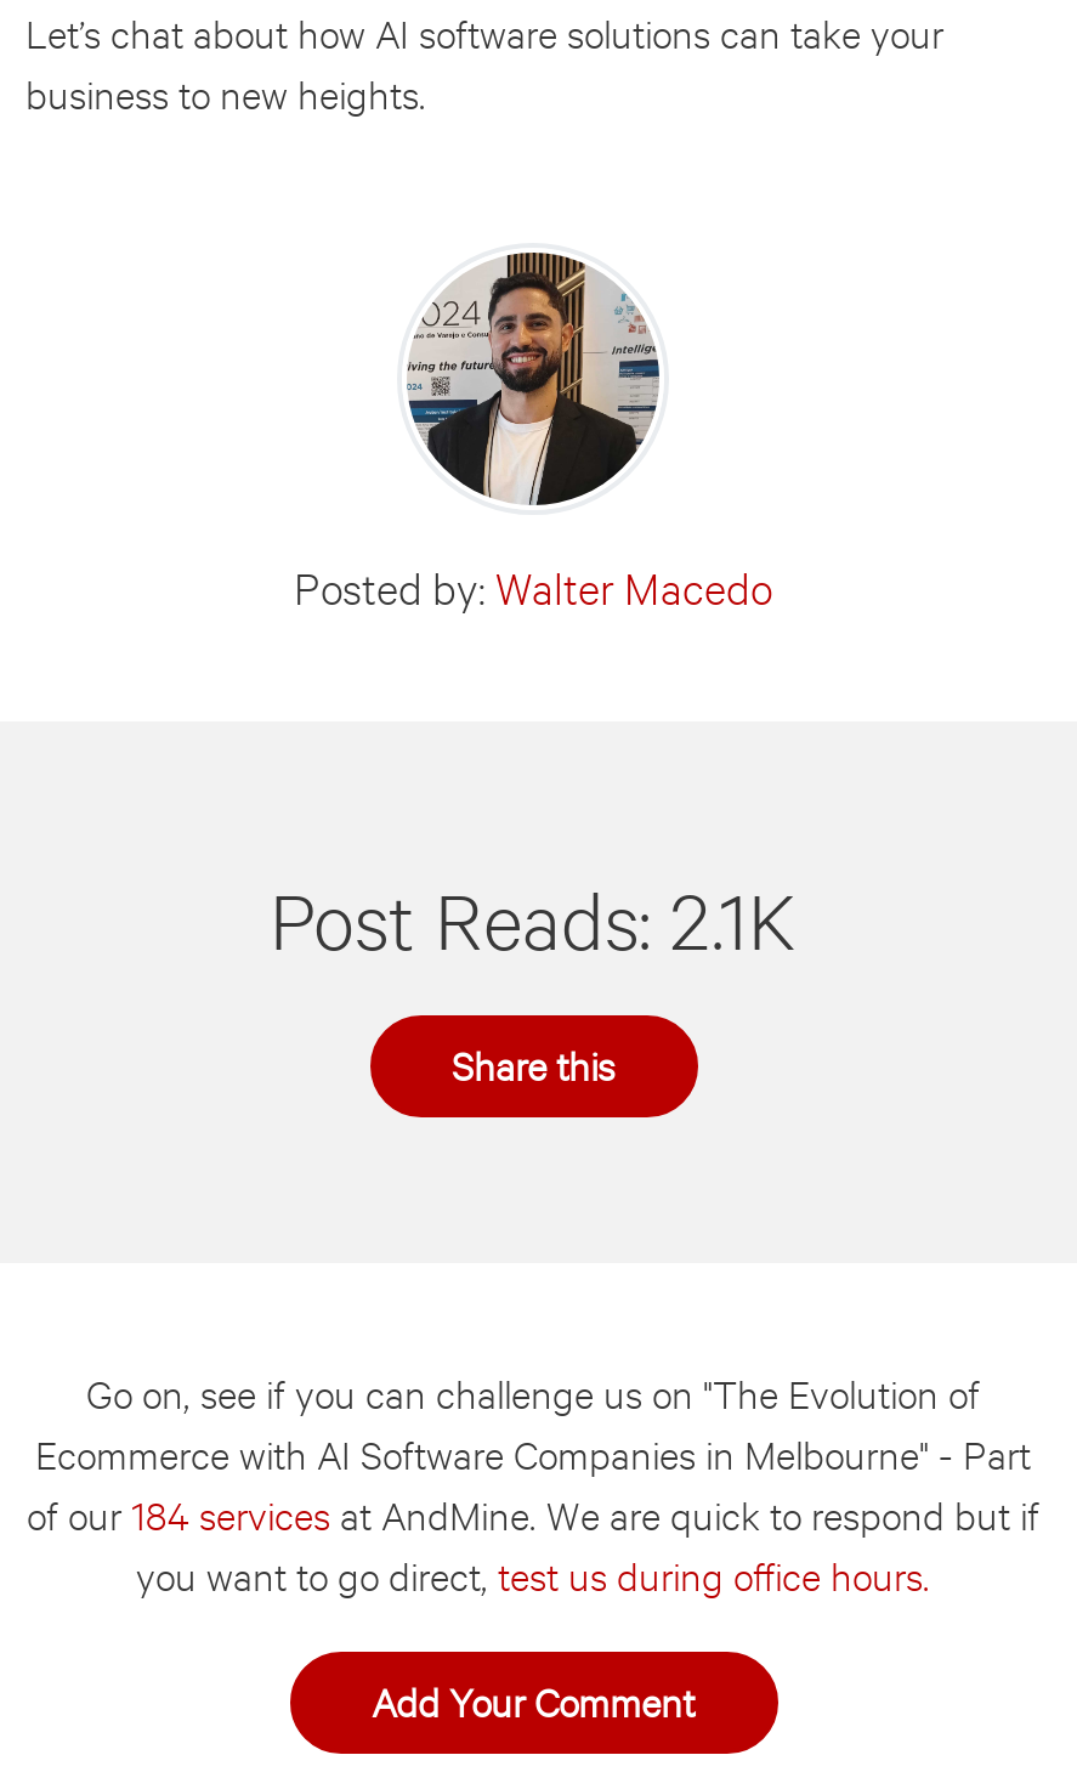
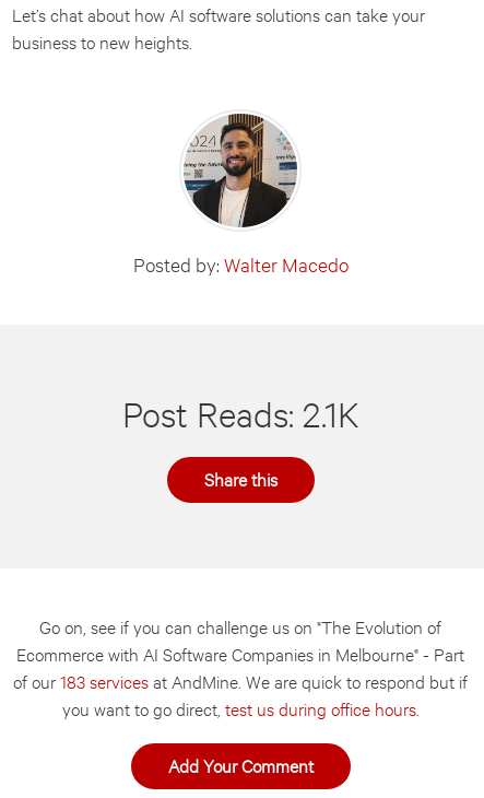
- of our 184 services at AndMine. We are quick to respond but if
+ of our 183 services at AndMine. We are quick to respond but if
